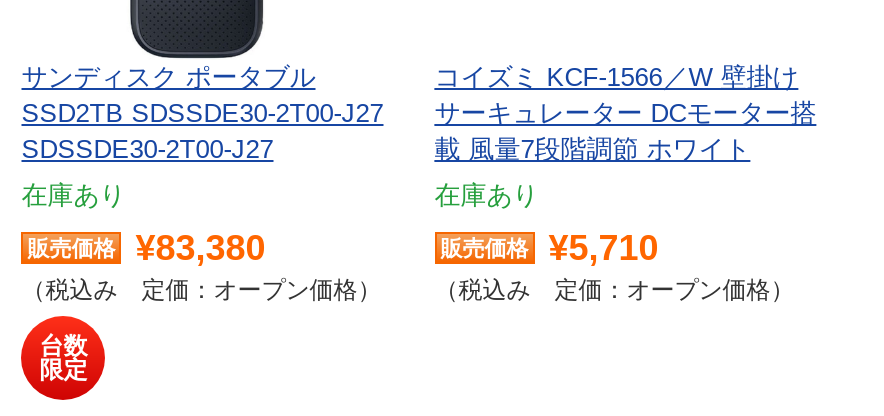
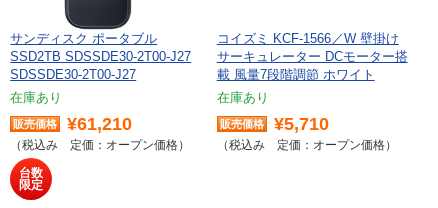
- ¥83,380
+ ¥61,210
